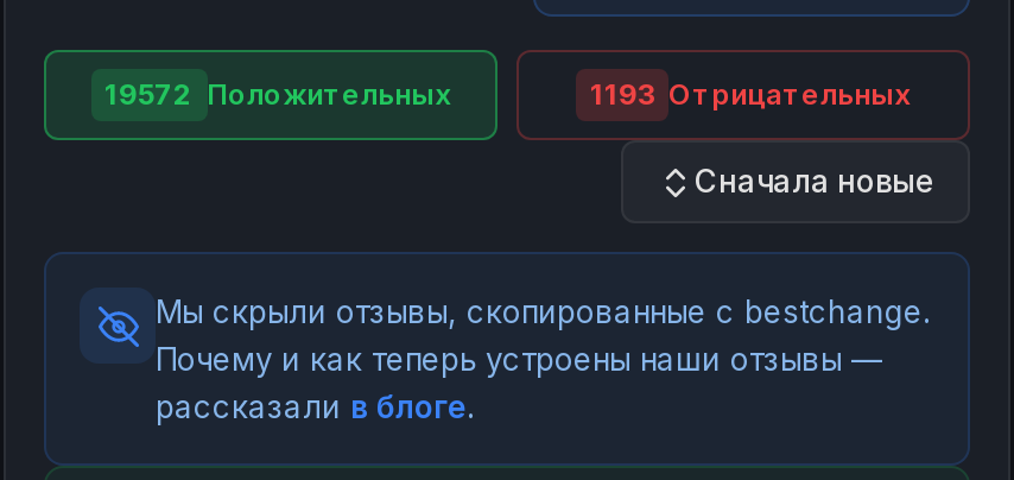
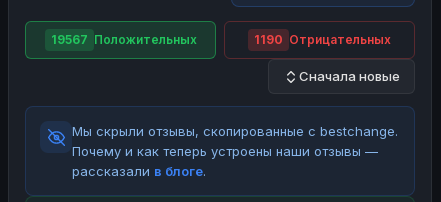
- 19572 Положительных
+ 19567 Положительных

- 1193 Отрицательных
+ 1190 Отрицательных
